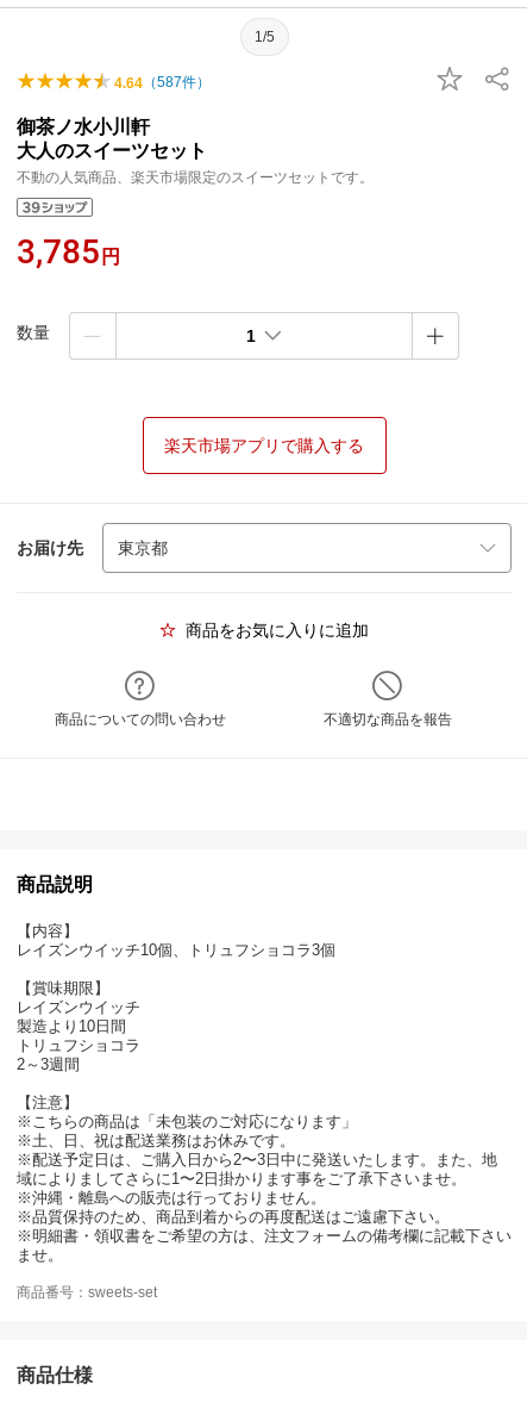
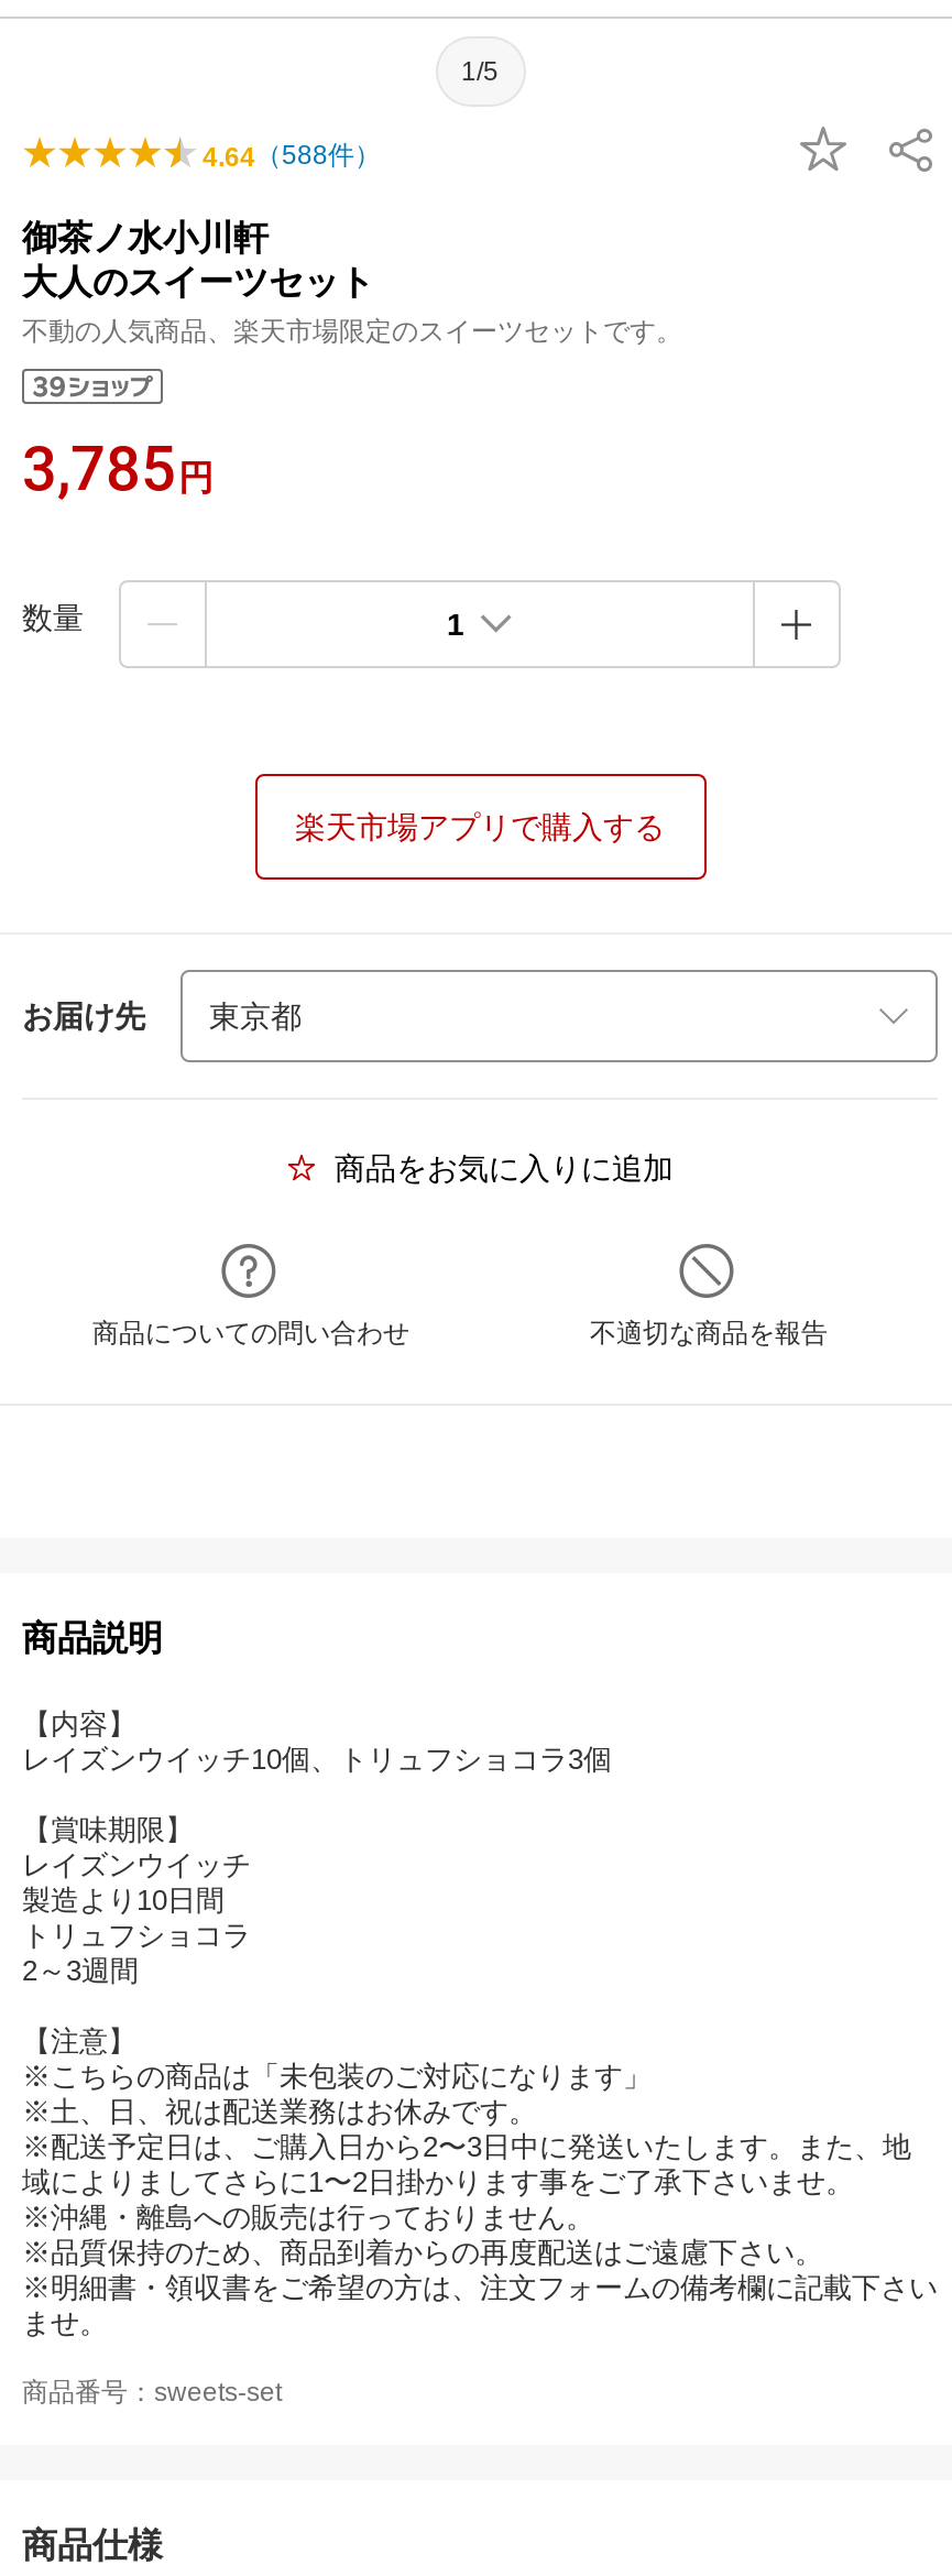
- 4.64（587件）
+ 4.64（588件）
